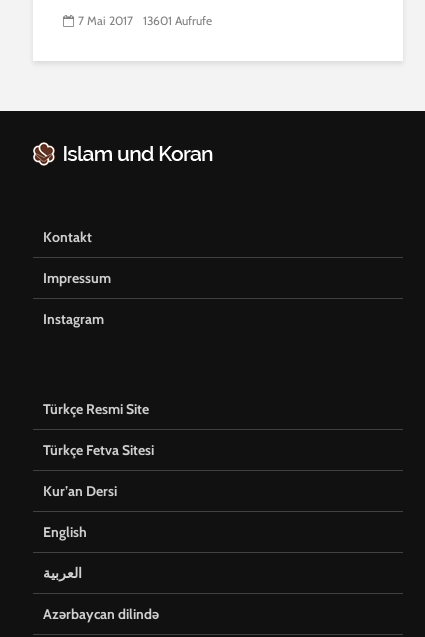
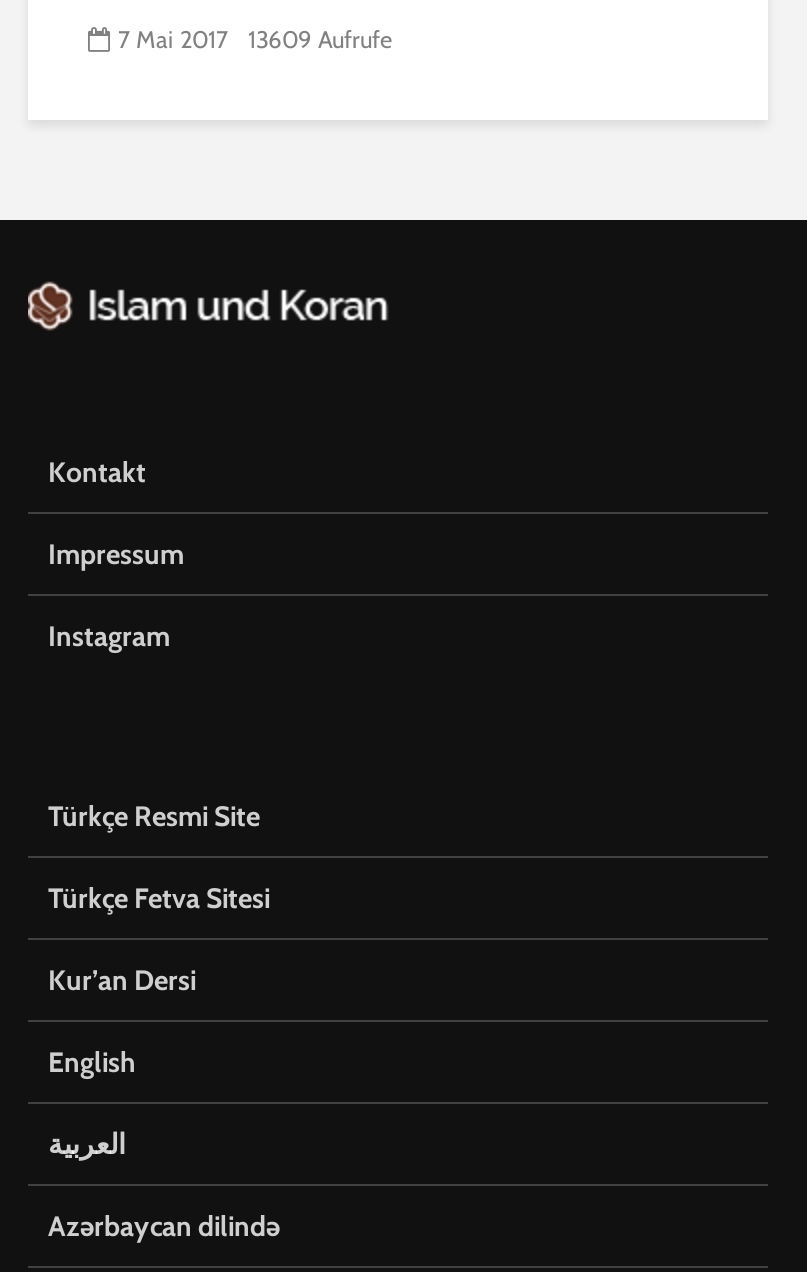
- 7 Mai 2017 13601 Aufrufe
+ 7 Mai 2017 13609 Aufrufe
